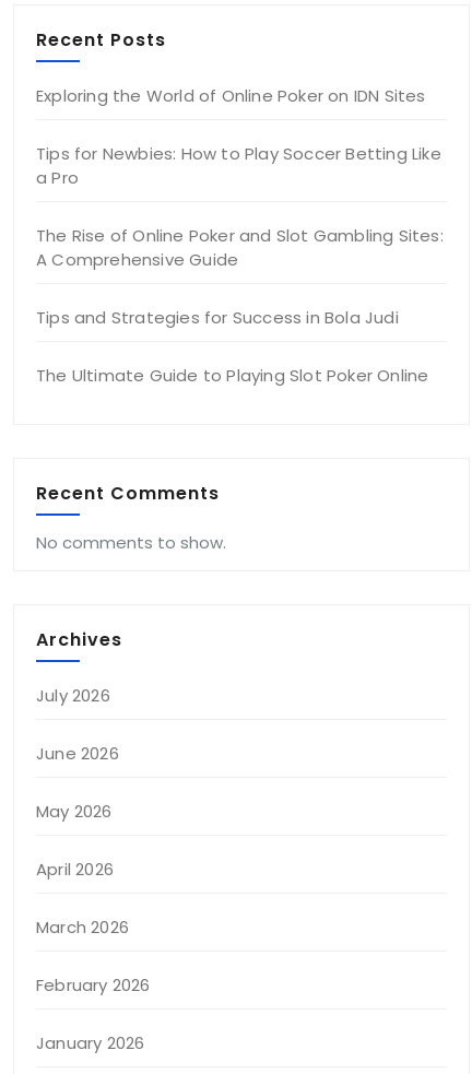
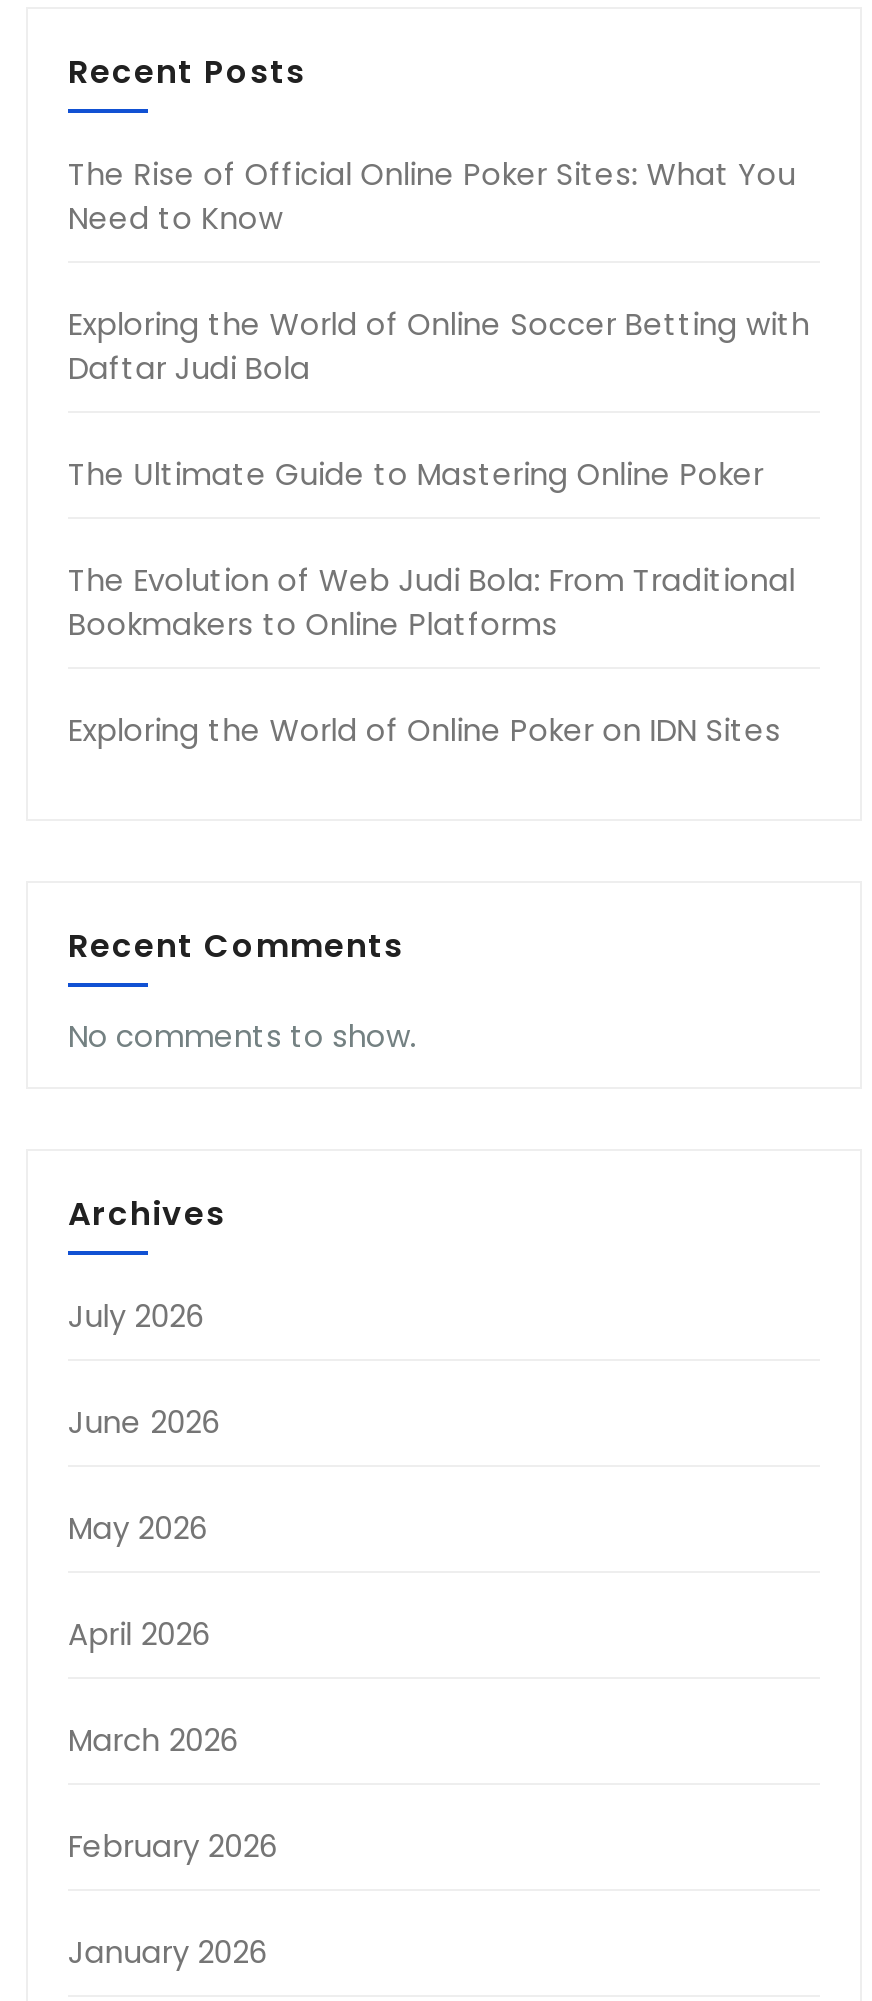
+ The Rise of Official Online Poker Sites: What You
+ Need to Know
+ Exploring the World of Online Soccer Betting with
+ Daftar Judi Bola
+ The Ultimate Guide to Mastering Online Poker
+ The Evolution of Web Judi Bola: From Traditional
+ Bookmakers to Online Platforms

moved down: Exploring the World of Online Poker on IDN Sites

- Tips for Newbies: How to Play Soccer Betting Like
- a Pro
- The Rise of Online Poker and Slot Gambling Sites:
- A Comprehensive Guide
- Tips and Strategies for Success in Bola Judi
- The Ultimate Guide to Playing Slot Poker Online
